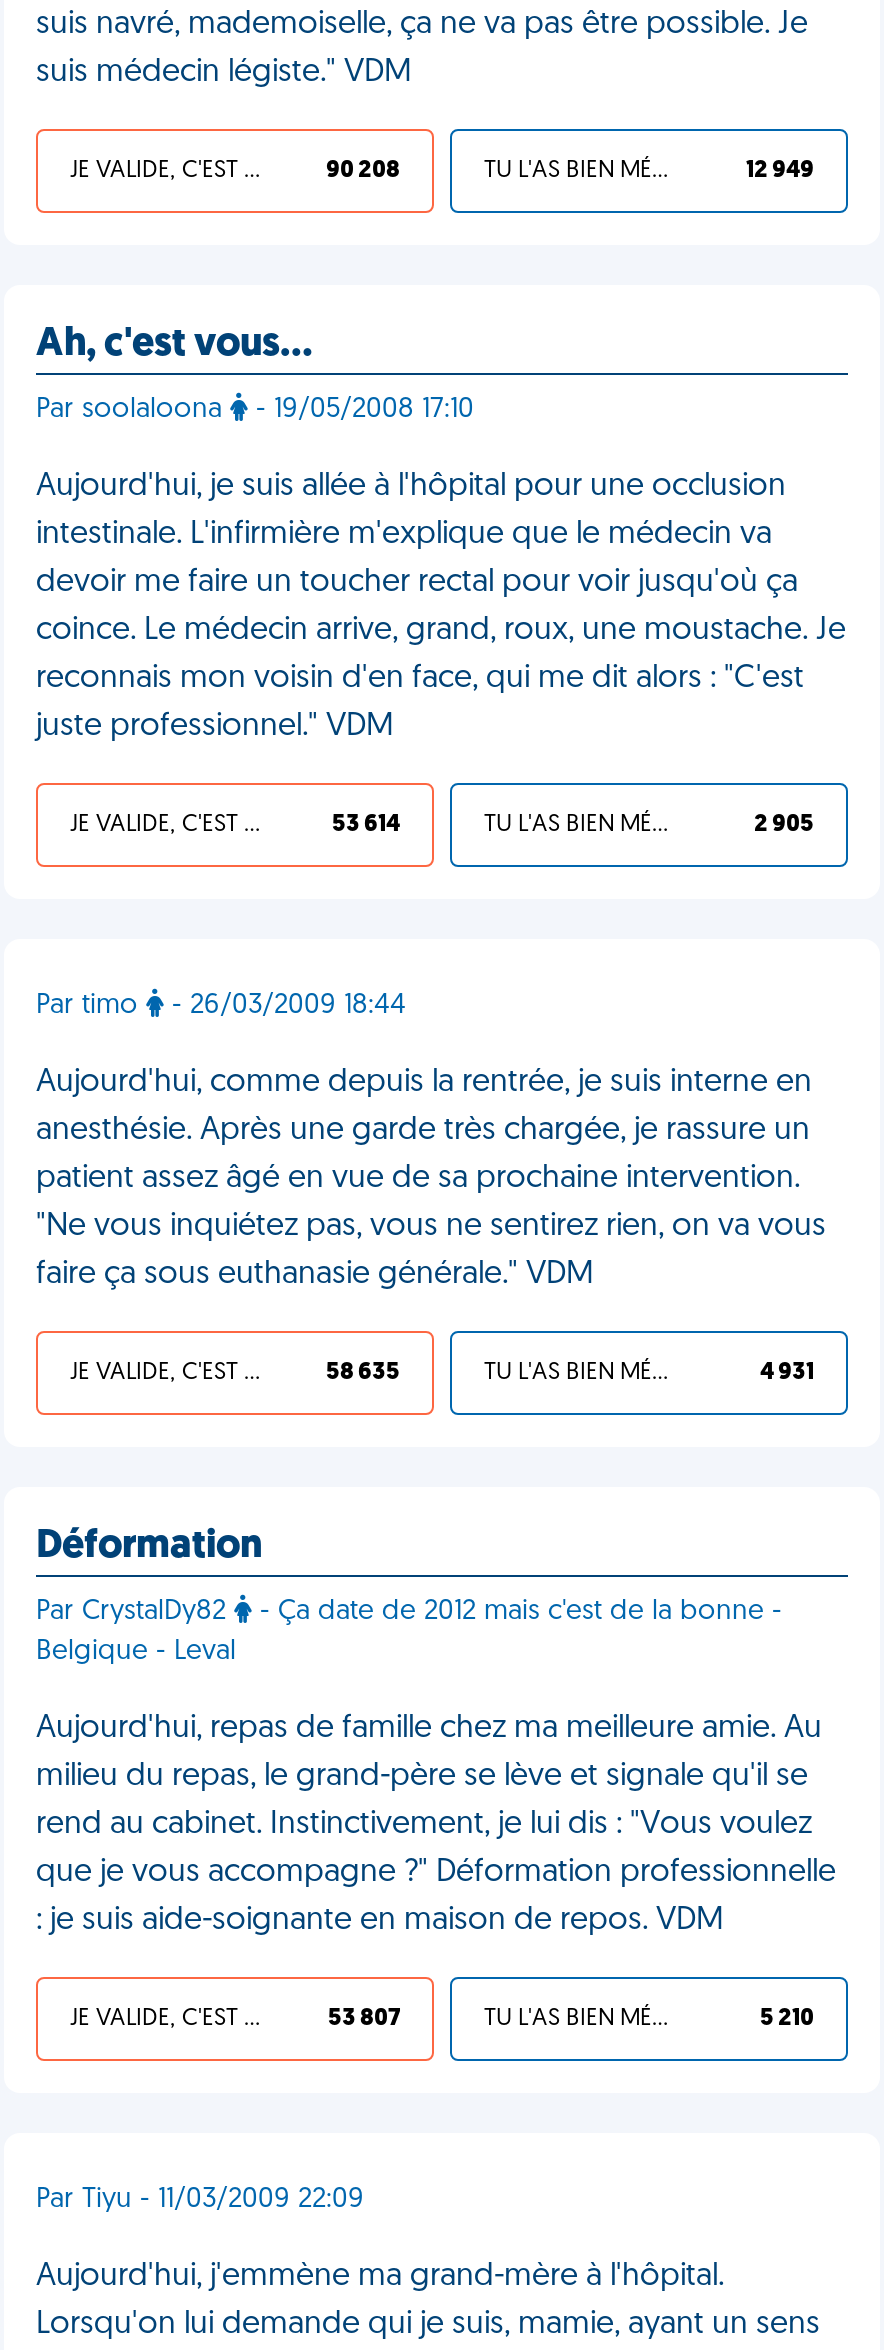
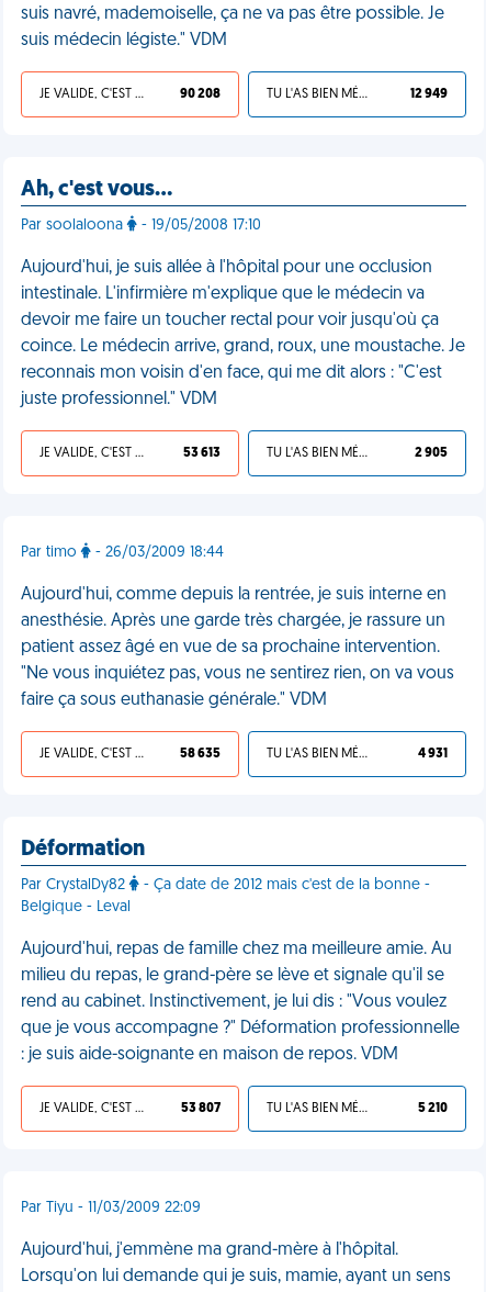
- 53 614
+ 53 613
